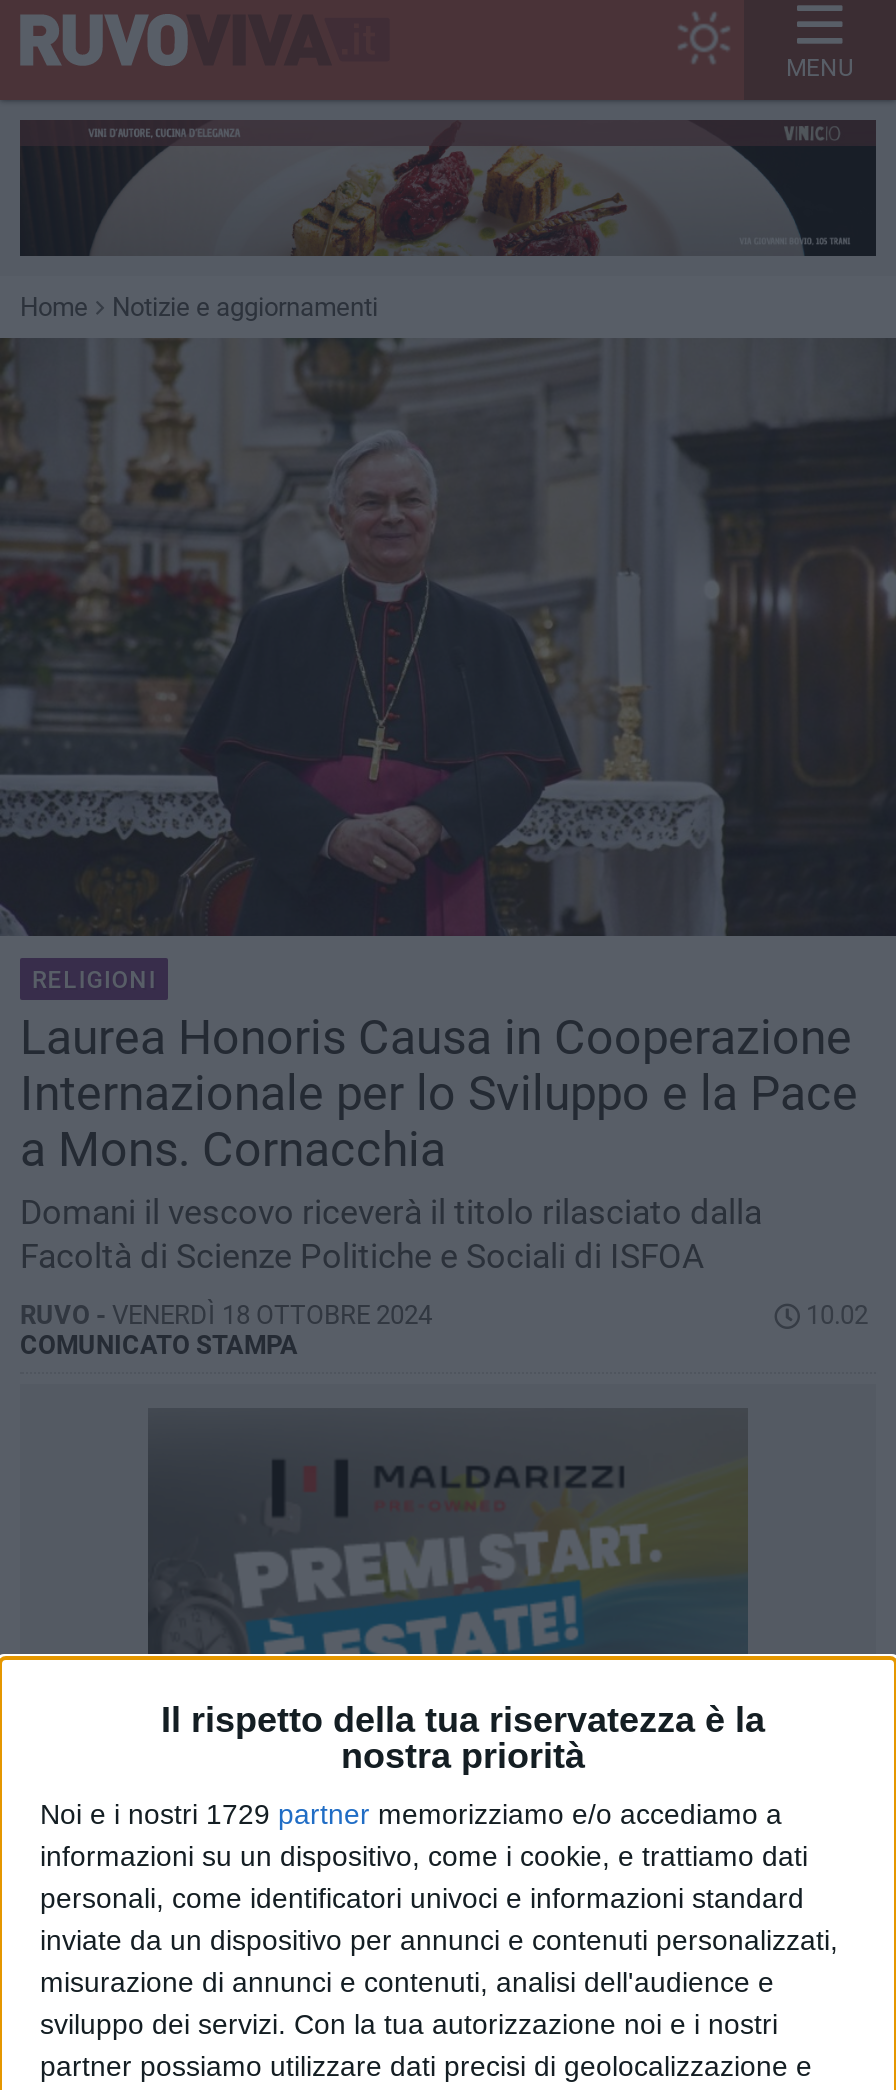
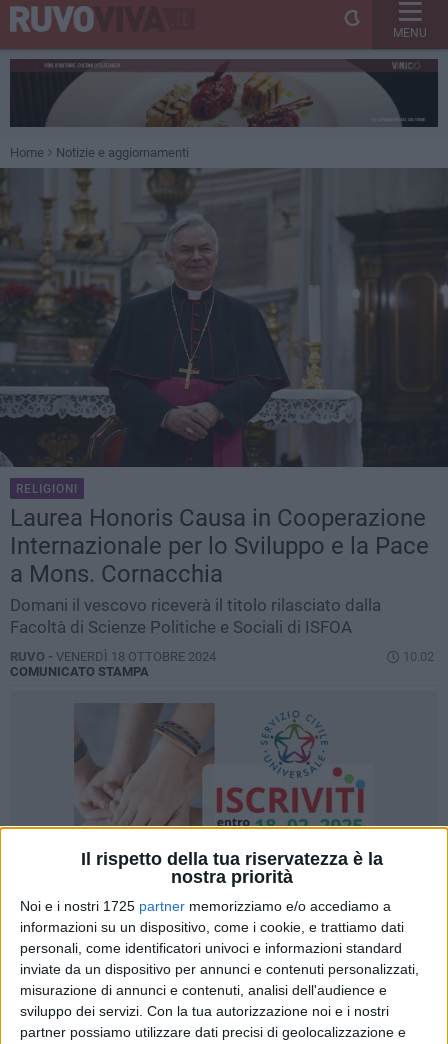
- [image]
+ [image]

- Noi e i nostri 1729 partner memorizziamo e/o accediamo a
+ Noi e i nostri 1725 partner memorizziamo e/o accediamo a
